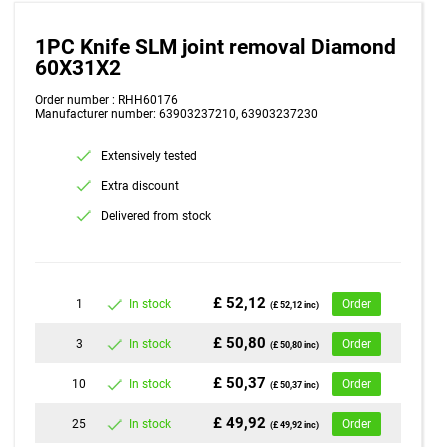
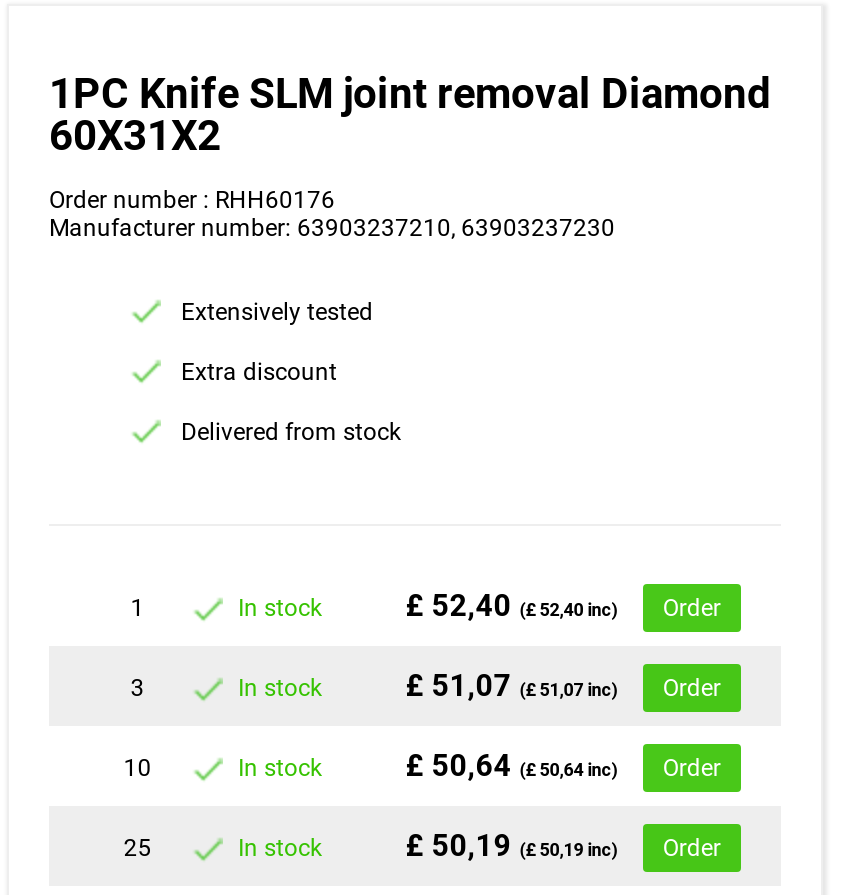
- £ 52,12 (£ 52,12 inc) Order
+ £ 52,40 (£ 52,40 inc) Order

- £ 50,80 (£ 50,80 inc) Order
+ £ 51,07 (£ 51,07 inc) Order

- £ 50,37 (£ 50,37 inc) Order
+ £ 50,64 (£ 50,64 inc) Order

- £ 49,92 (£ 49,92 inc) Order
+ £ 50,19 (£ 50,19 inc) Order
